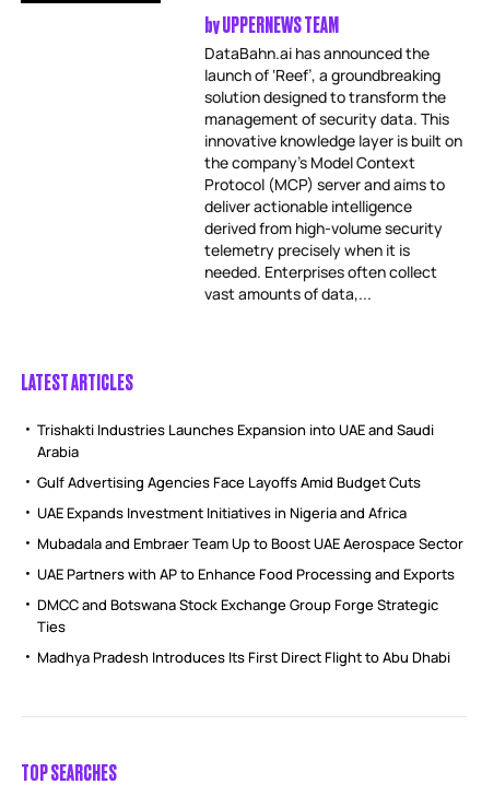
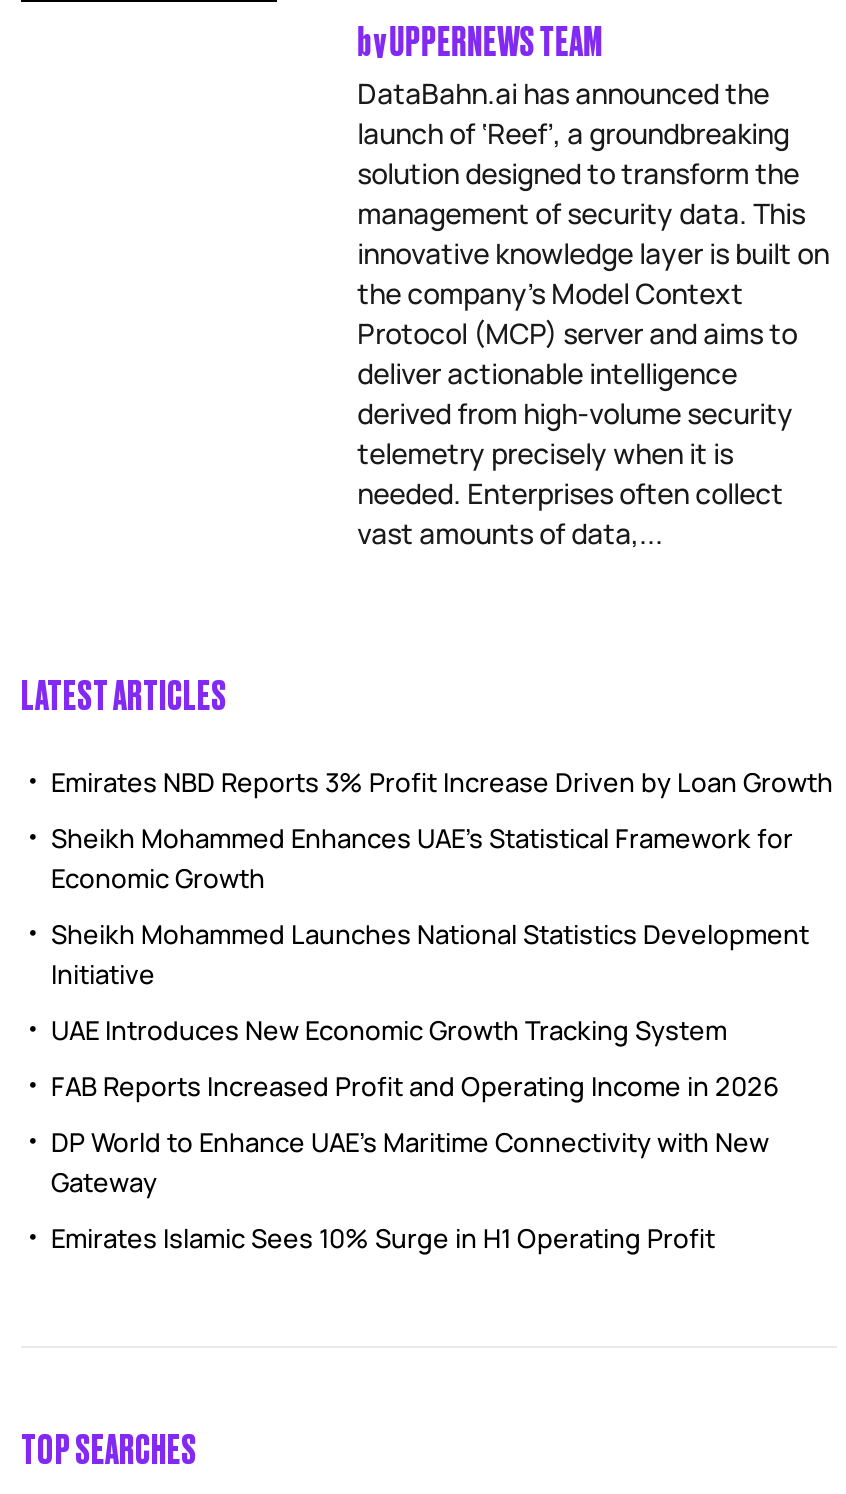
- Trishakti Industries Launches Expansion into UAE and Saudi
- Arabia
+ Emirates NBD Reports 3% Profit Increase Driven by Loan Growth

- Gulf Advertising Agencies Face Layoffs Amid Budget Cuts
+ Sheikh Mohammed Enhances UAE’s Statistical Framework for
+ Economic Growth

- UAE Expands Investment Initiatives in Nigeria and Africa
+ Sheikh Mohammed Launches National Statistics Development
+ Initiative

- Mubadala and Embraer Team Up to Boost UAE Aerospace Sector
+ UAE Introduces New Economic Growth Tracking System

- UAE Partners with AP to Enhance Food Processing and Exports
+ FAB Reports Increased Profit and Operating Income in 2026

- DMCC and Botswana Stock Exchange Group Forge Strategic
- Ties
+ DP World to Enhance UAE’s Maritime Connectivity with New
+ Gateway

- Madhya Pradesh Introduces Its First Direct Flight to Abu Dhabi
+ Emirates Islamic Sees 10% Surge in H1 Operating Profit
